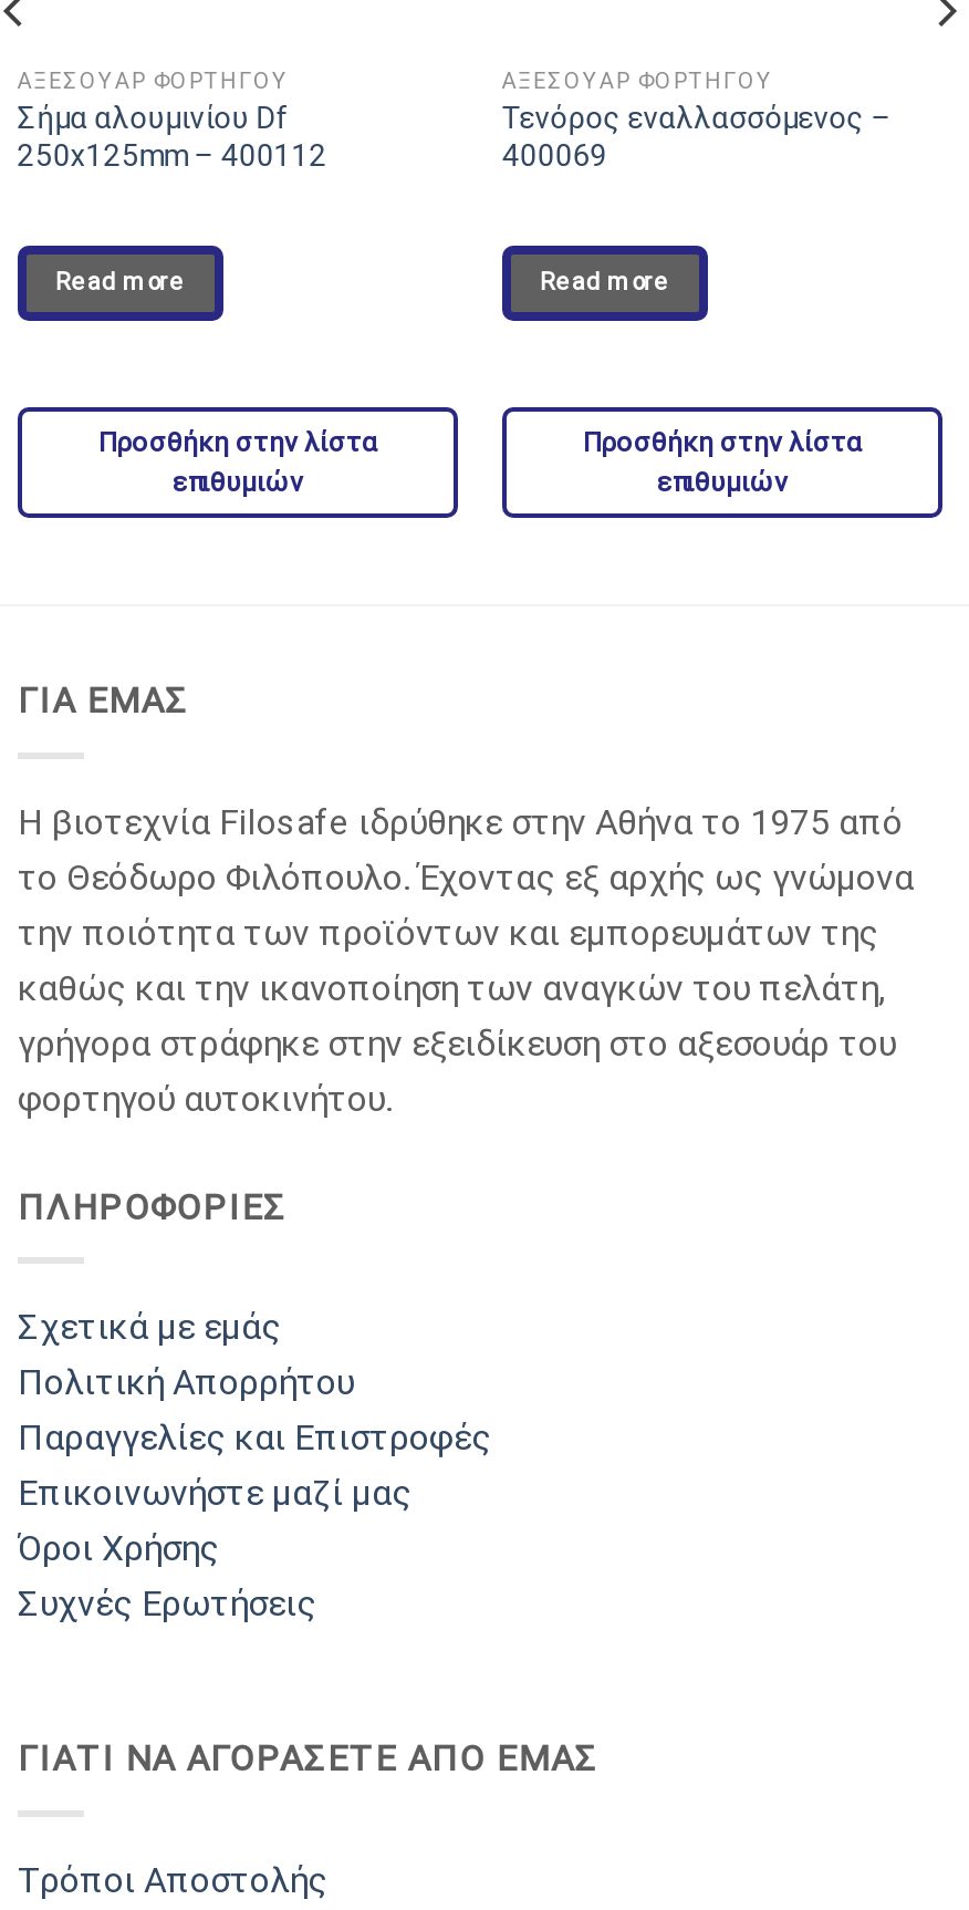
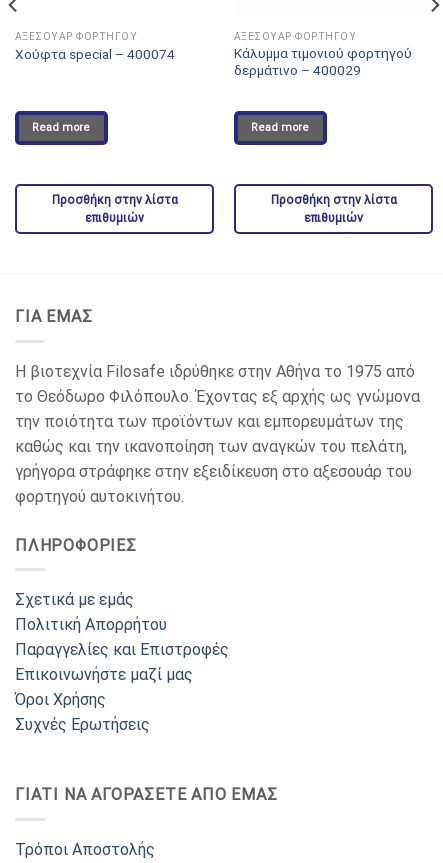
- Σήμα αλουμινίου Df
- 250x125mm – 400112
+ Χούφτα special – 400074

- Τενόρος εναλλασσόμενος –
- 400069
+ Κάλυμμα τιμονιού φορτηγού
+ δερμάτινο – 400029
